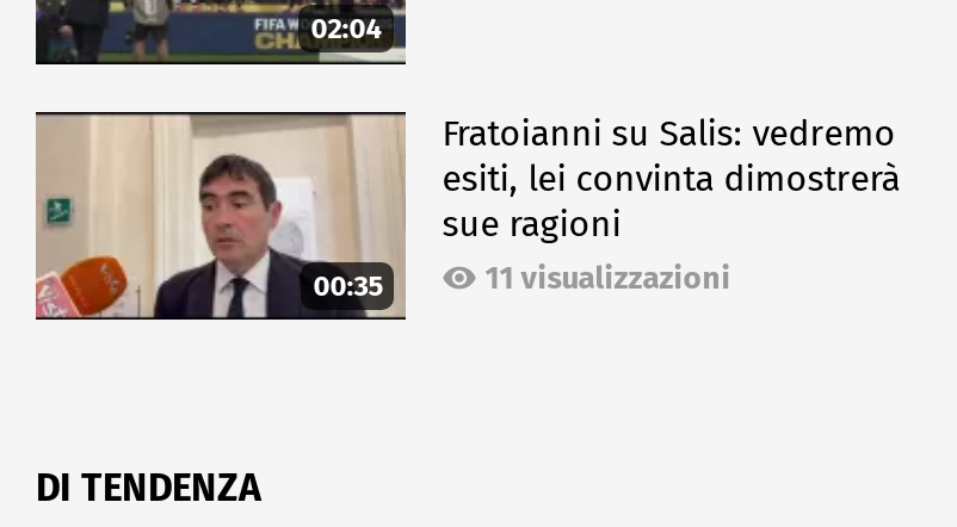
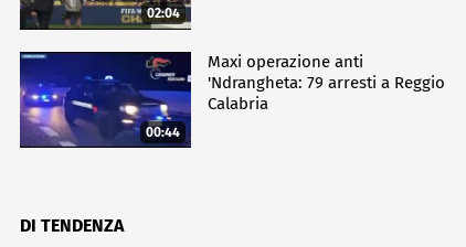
- [image]
- 00:35
+ [image]
+ 00:44

- Fratoianni su Salis: vedremo
- esiti, lei convinta dimostrerà
- sue ragioni
- 11 visualizzazioni
+ Maxi operazione anti
+ 'Ndrangheta: 79 arresti a Reggio
+ Calabria
